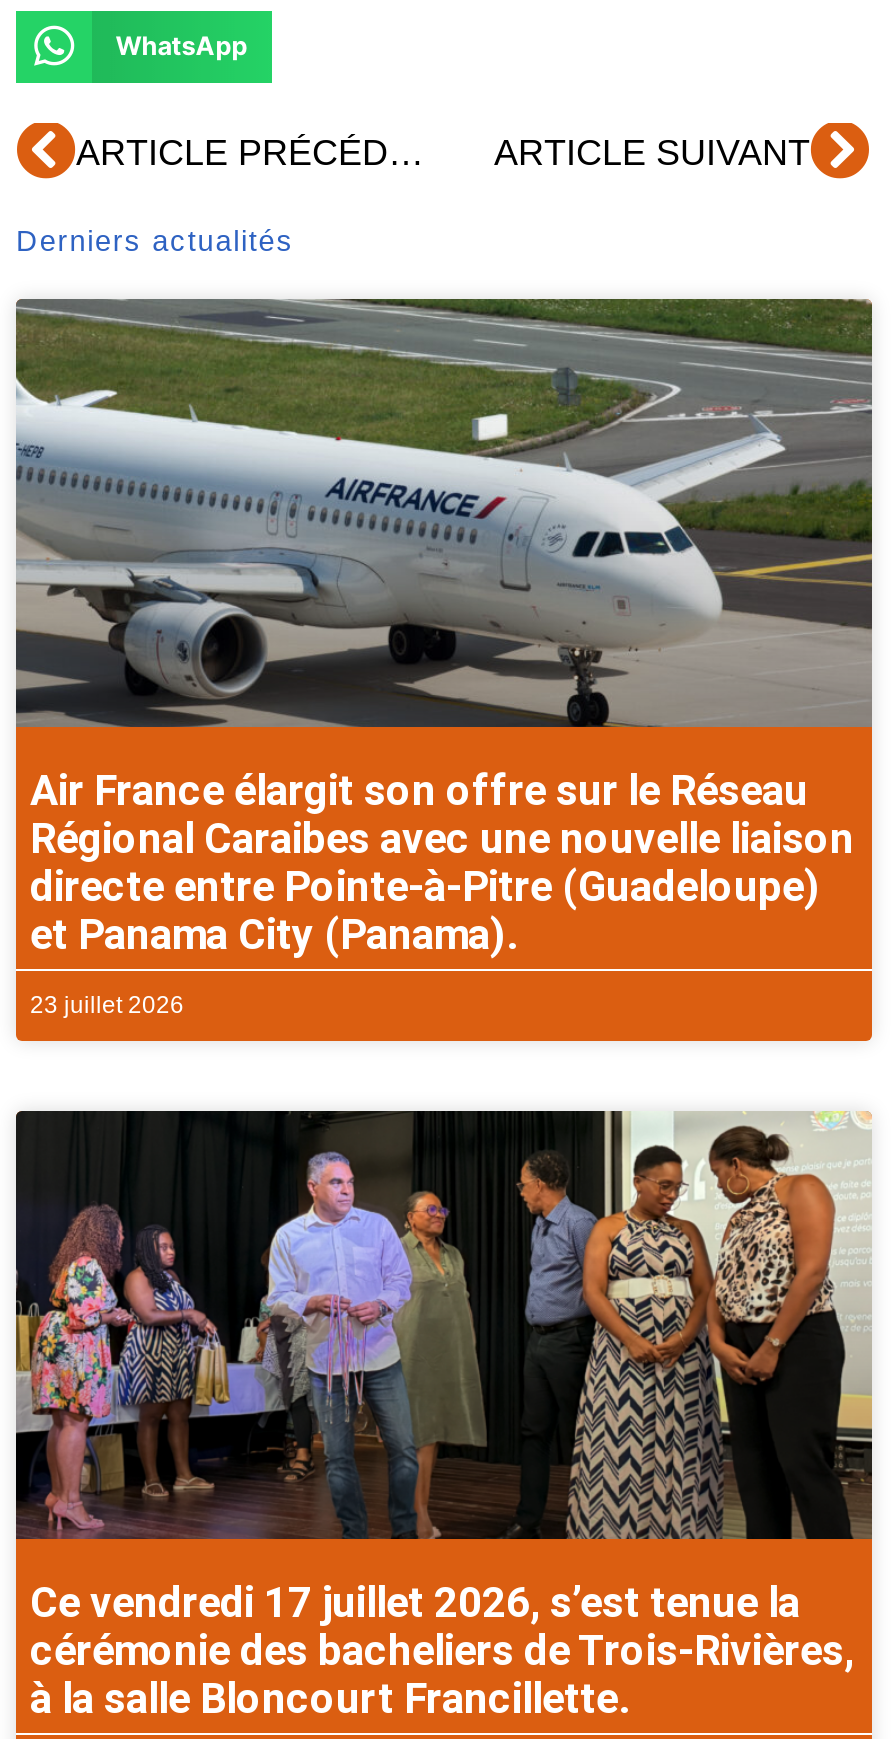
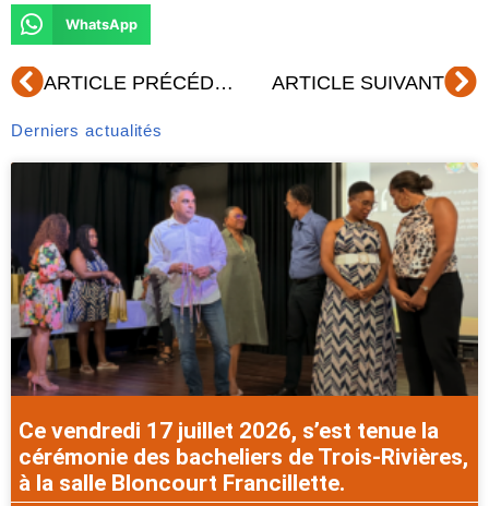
- [image]
- Air France élargit son offre sur le Réseau
- Régional Caraibes avec une nouvelle liaison
- directe entre Pointe-à-Pitre (Guadeloupe)
- et Panama City (Panama).
- 23 juillet 2026
